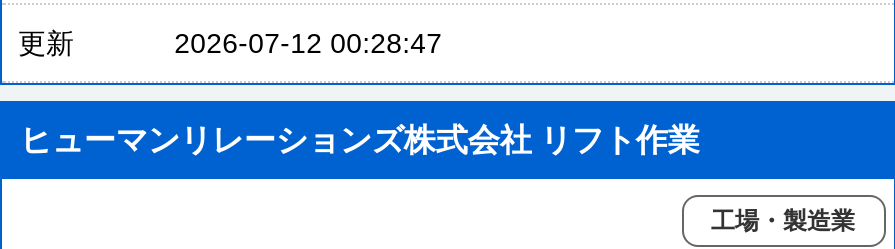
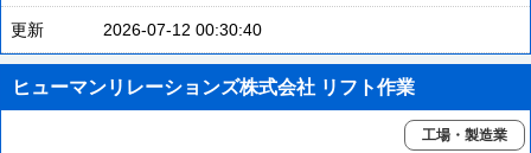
- 2026-07-12 00:28:47
+ 2026-07-12 00:30:40
